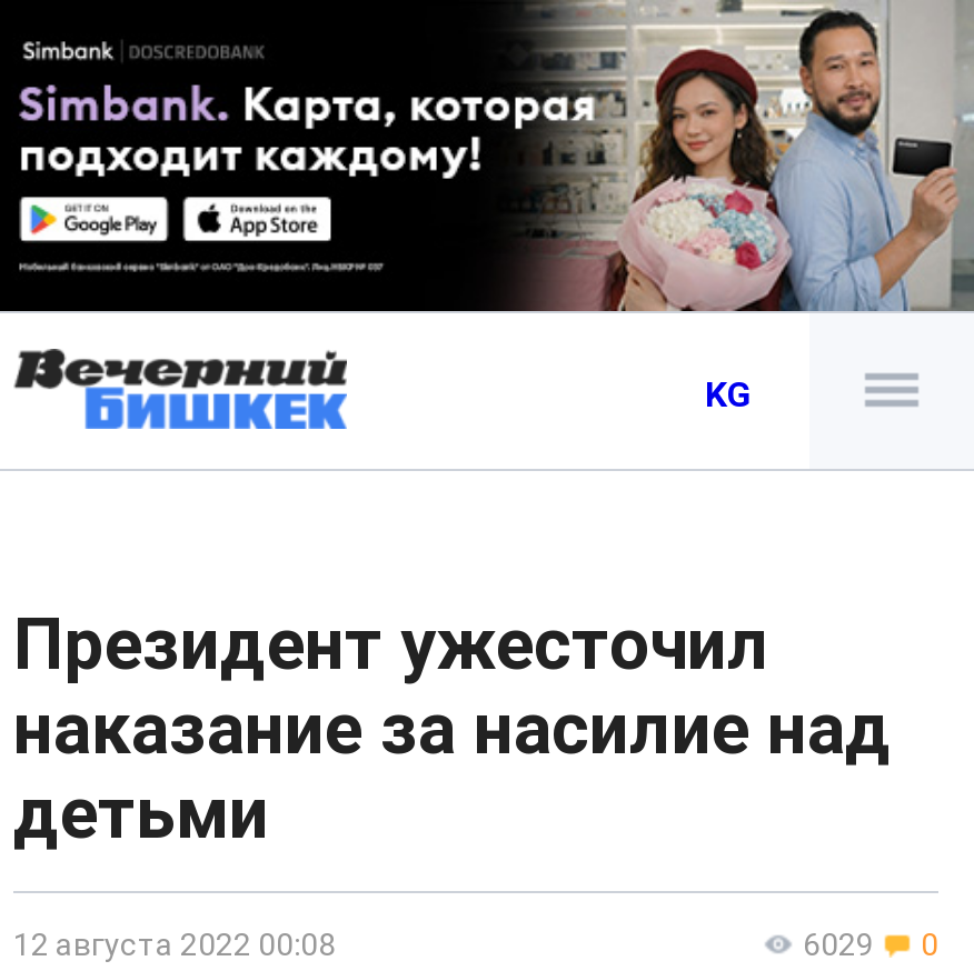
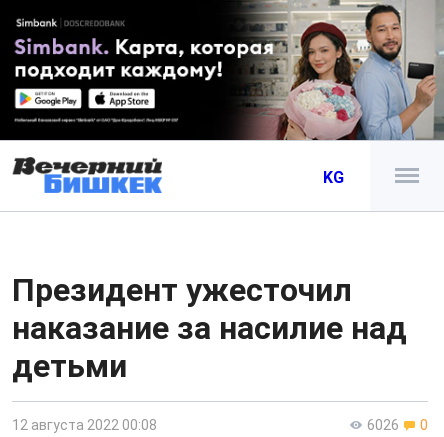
- 6029 0
+ 6026 0
